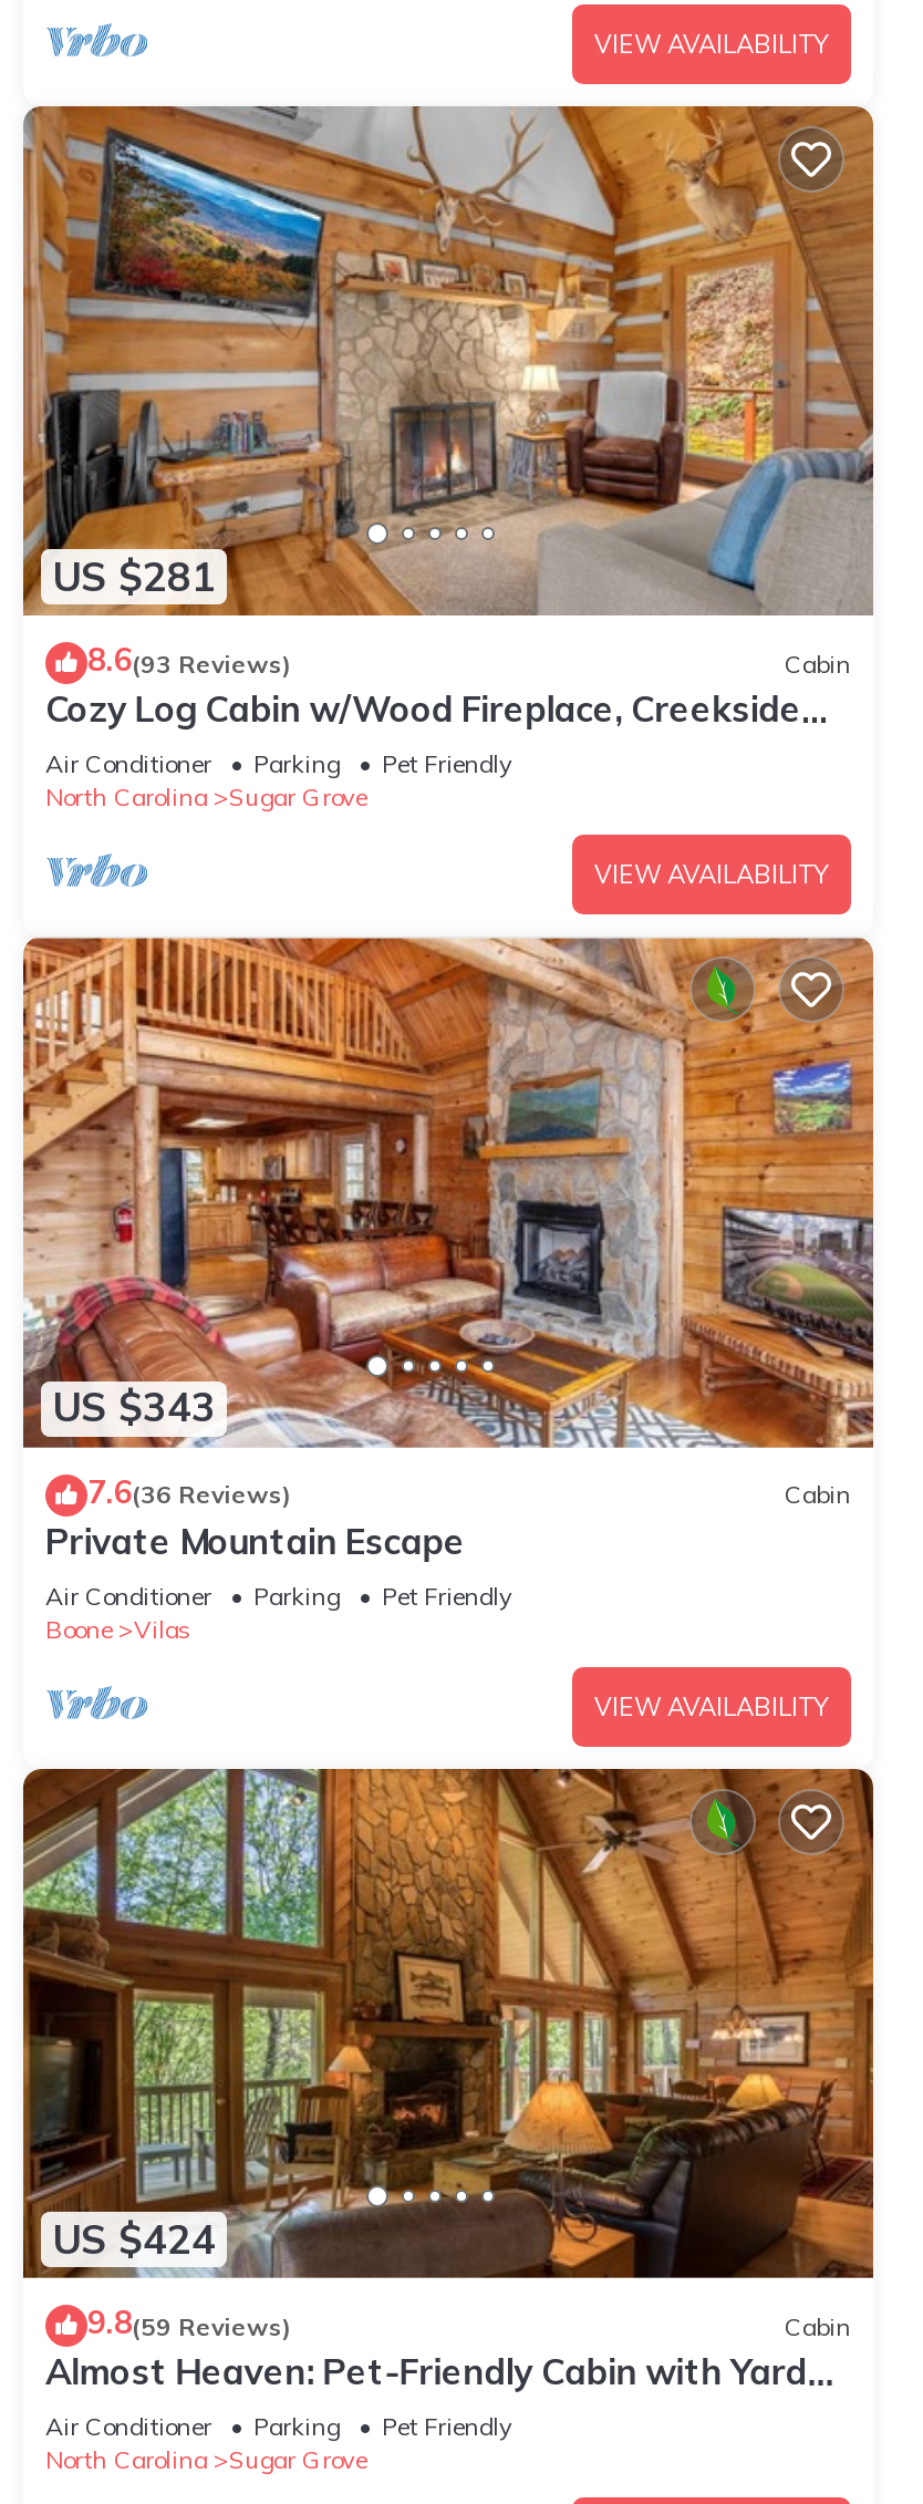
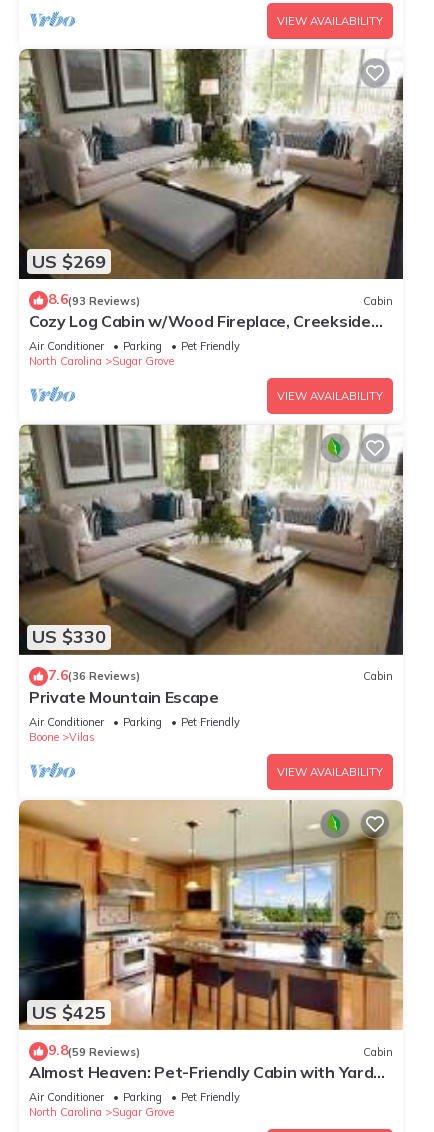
- [image]
- US $281
+ [image]
+ US $269

- [image]
- US $343
+ [image]
+ US $330

- [image]
- US $424
+ [image]
+ US $425
